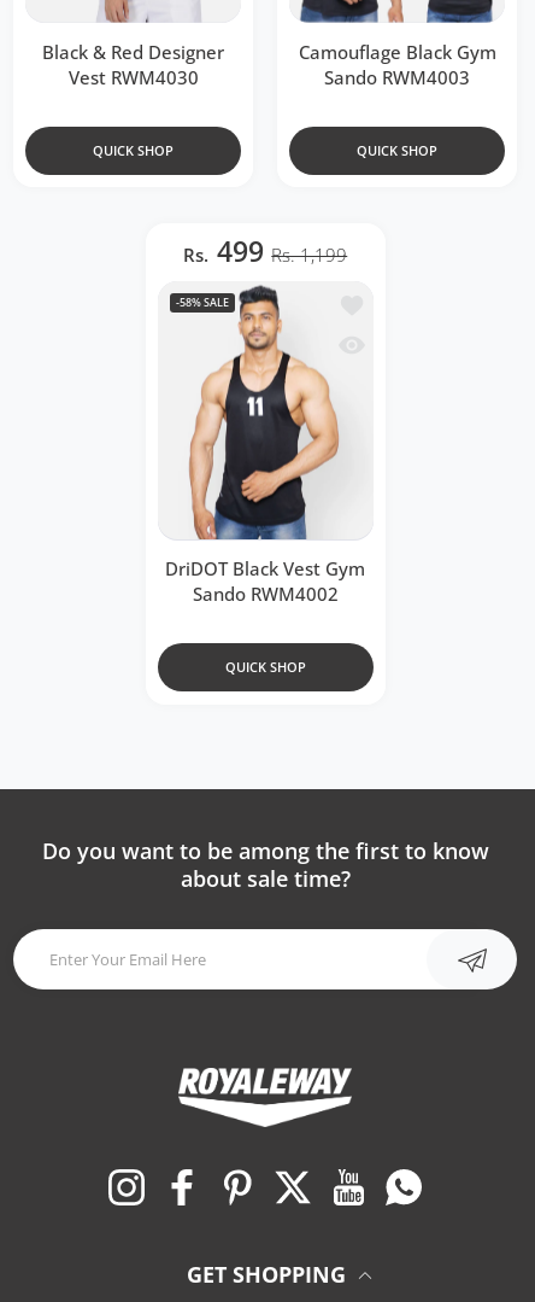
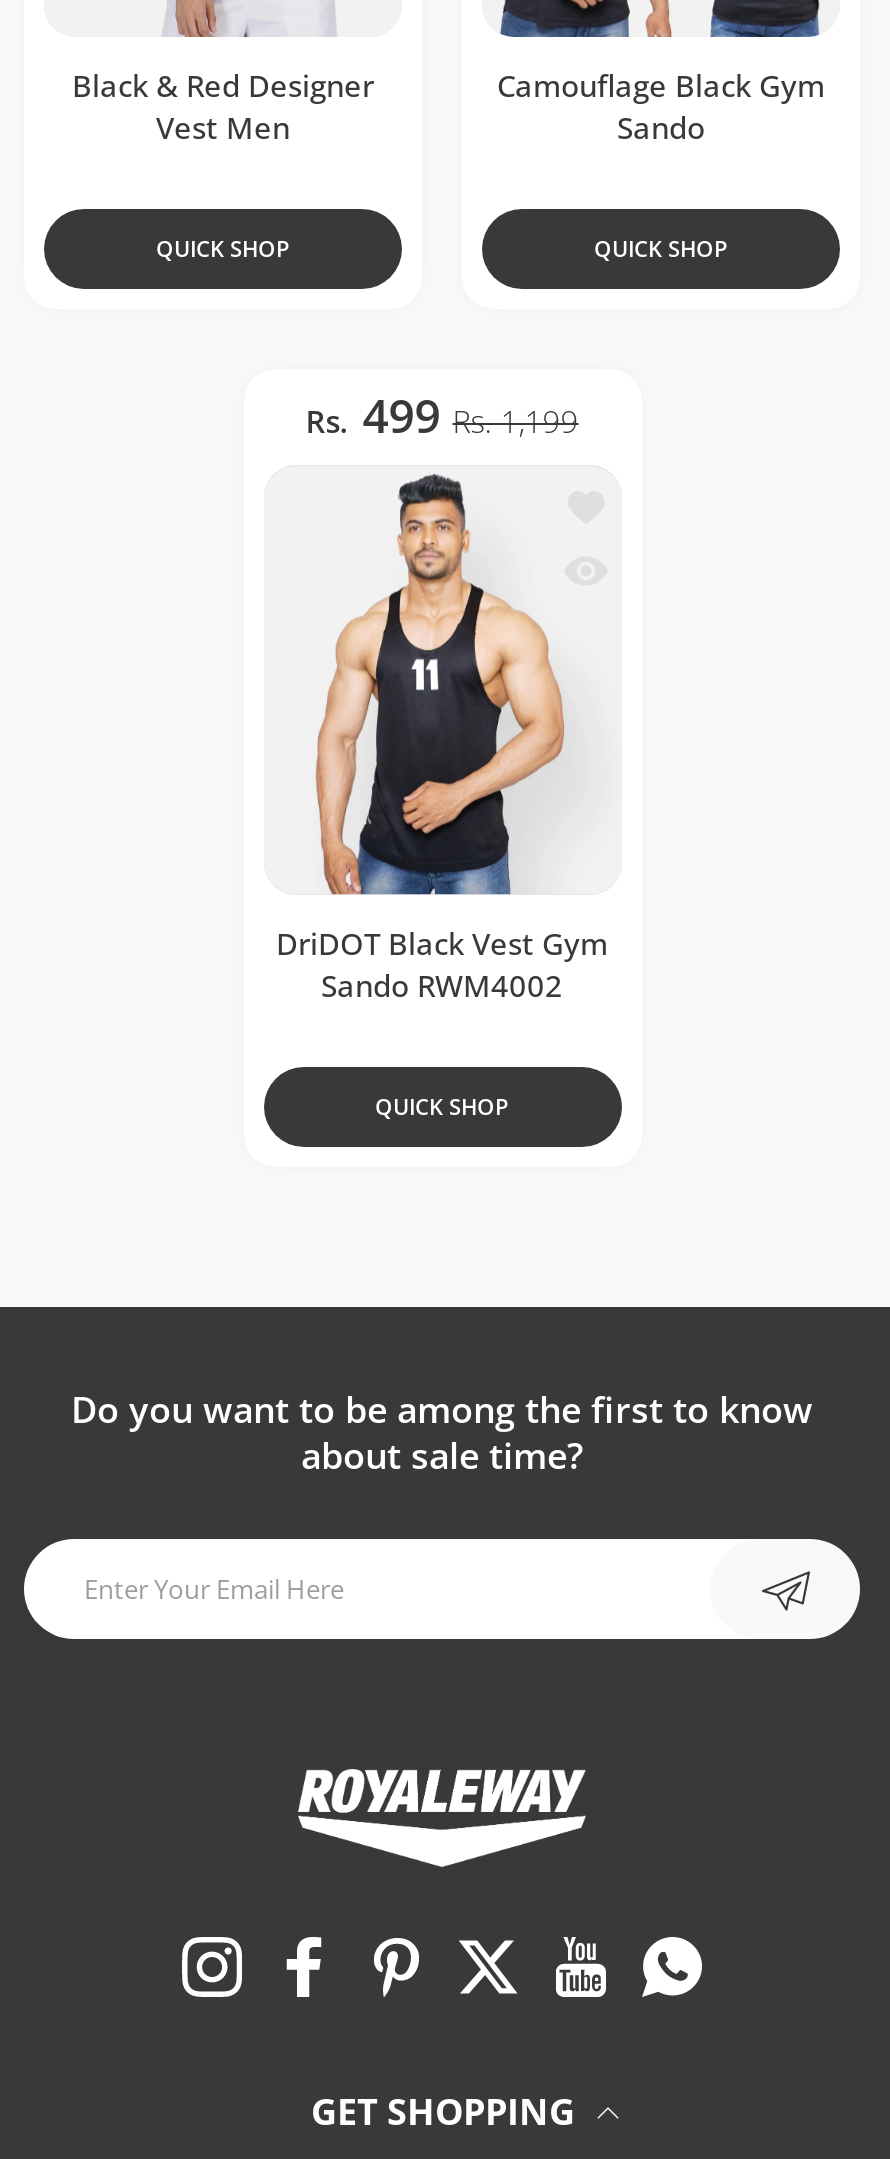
- Vest RWM4030
+ Vest Men

- Sando RWM4003
+ Sando

- -58%SALE
